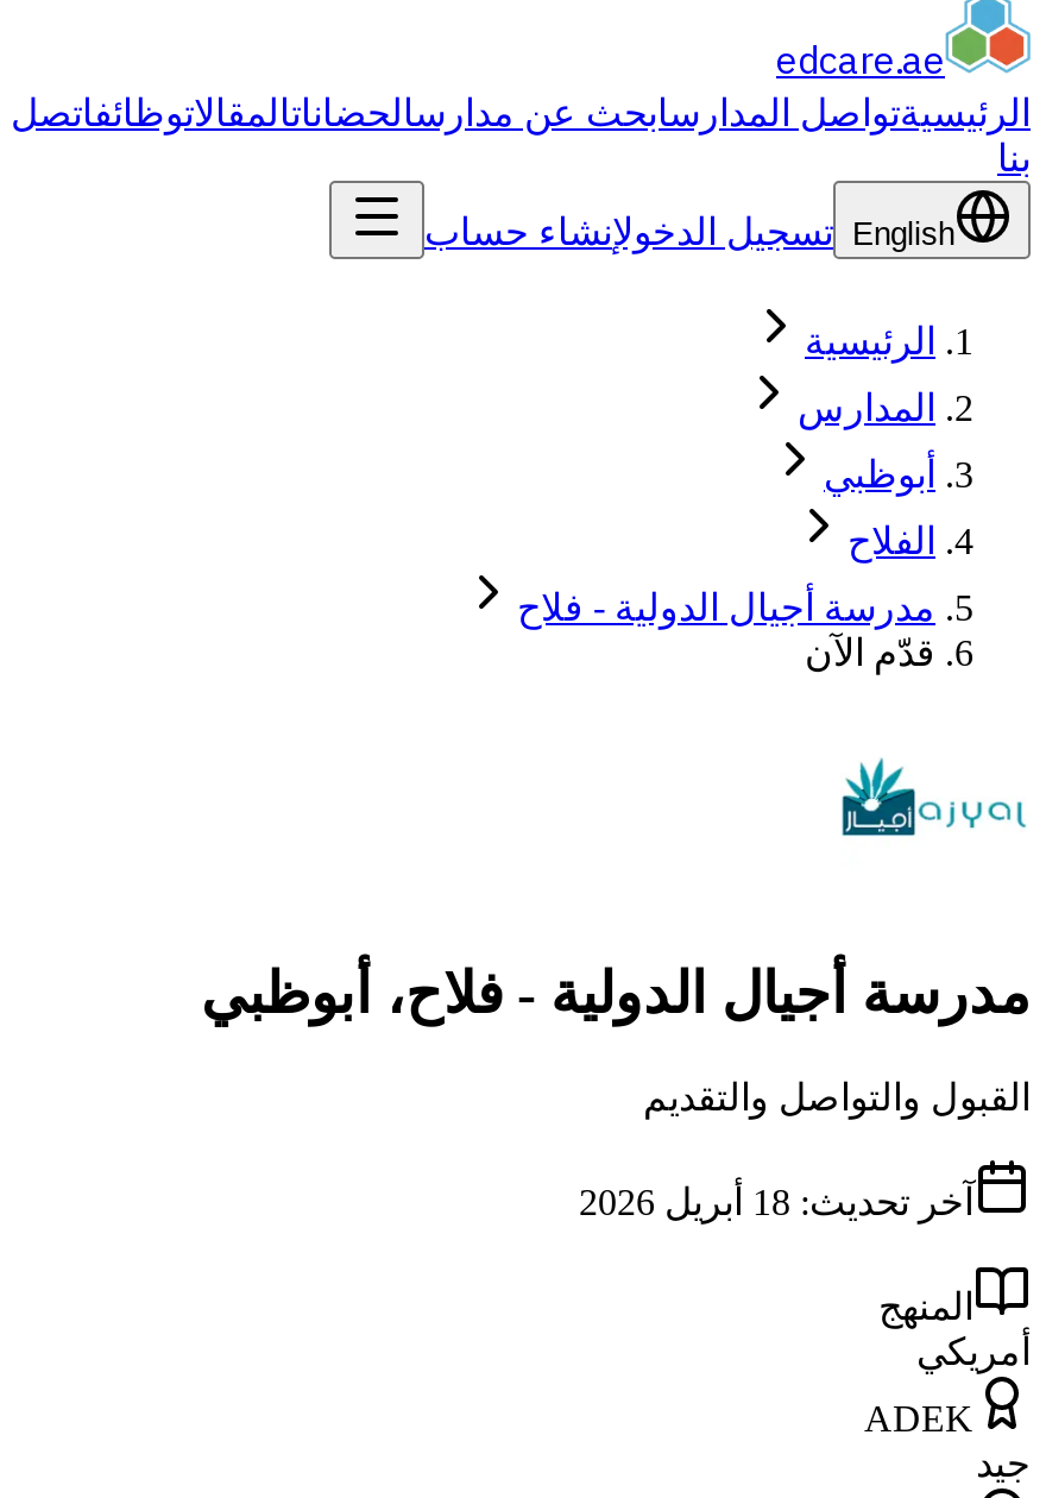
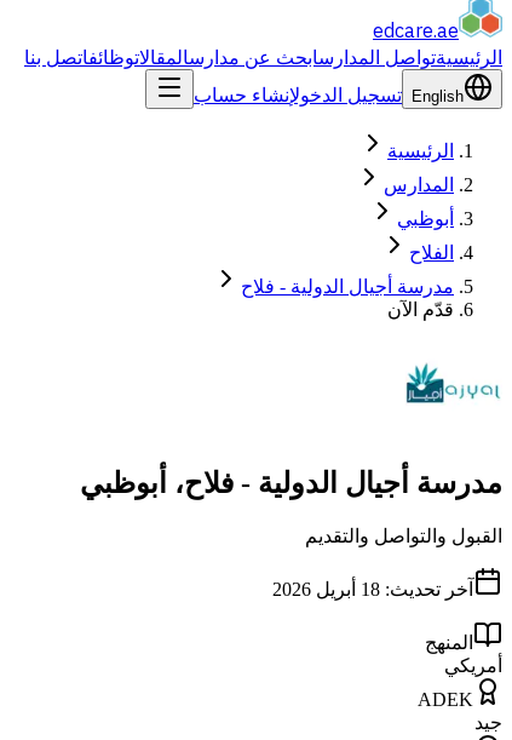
- الرئيسيةتواصل المدارسابحث عن مدارس الحضانات المقالاتوظائفاتصل
- بنا
+ الرئيسيةتواصل المدارسابحث عن مدارسالمقالاتوظائفاتصل بنا
